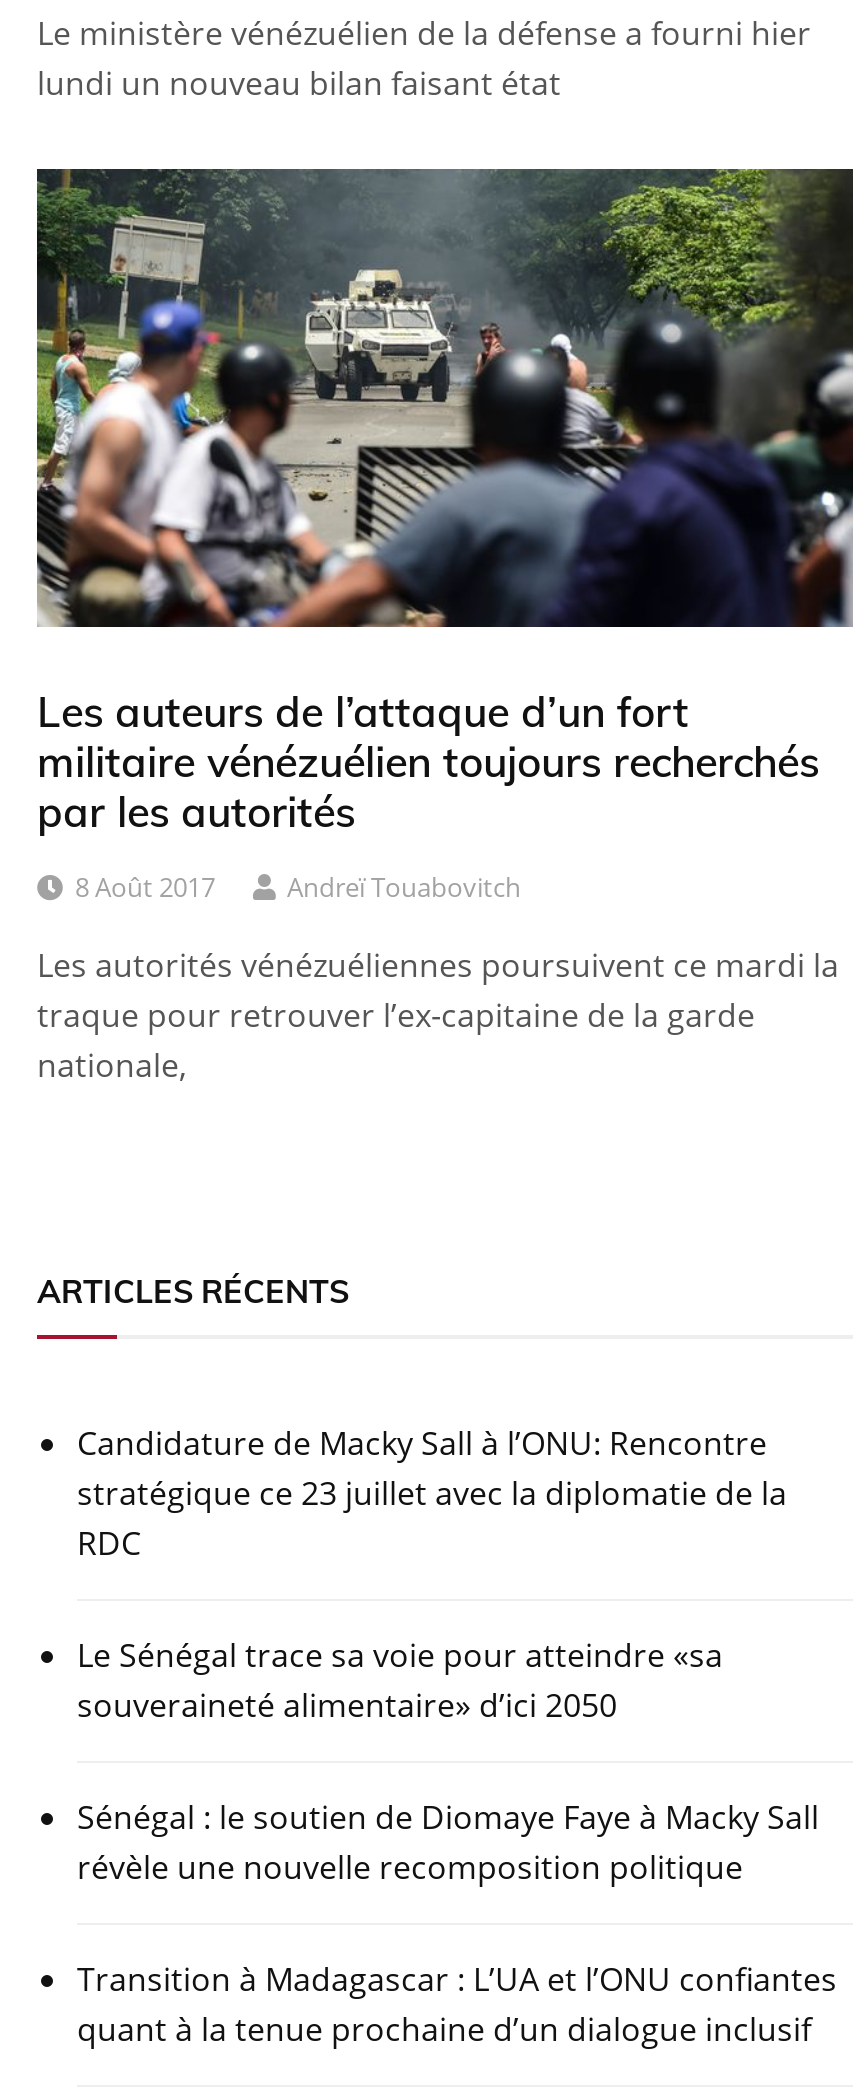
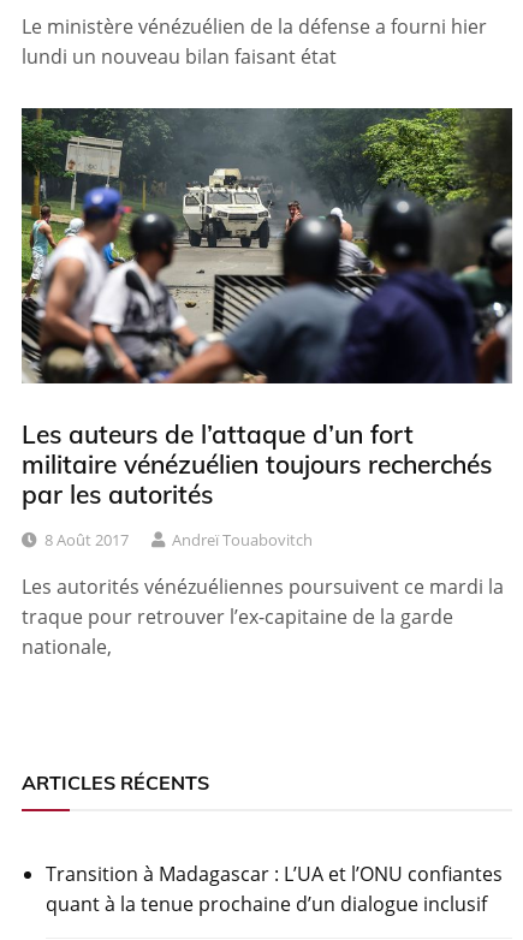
- Candidature de Macky Sall à l’ONU: Rencontre
- stratégique ce 23 juillet avec la diplomatie de la
- RDC
- Le Sénégal trace sa voie pour atteindre «sa
- souveraineté alimentaire» d’ici 2050
- Sénégal : le soutien de Diomaye Faye à Macky Sall
- révèle une nouvelle recomposition politique
